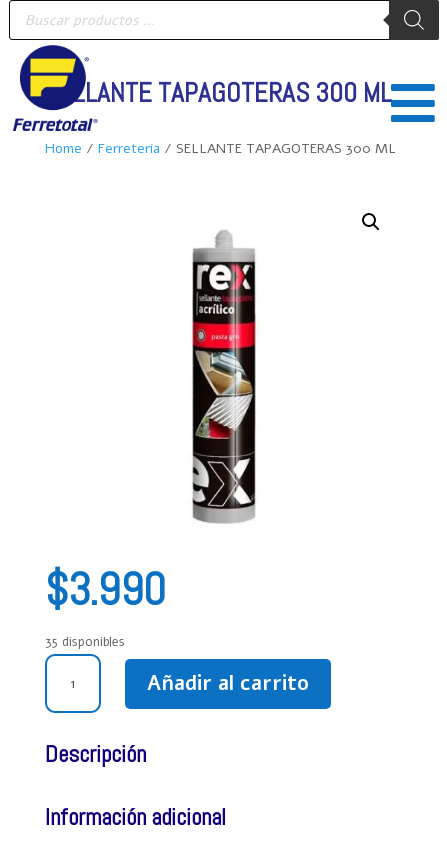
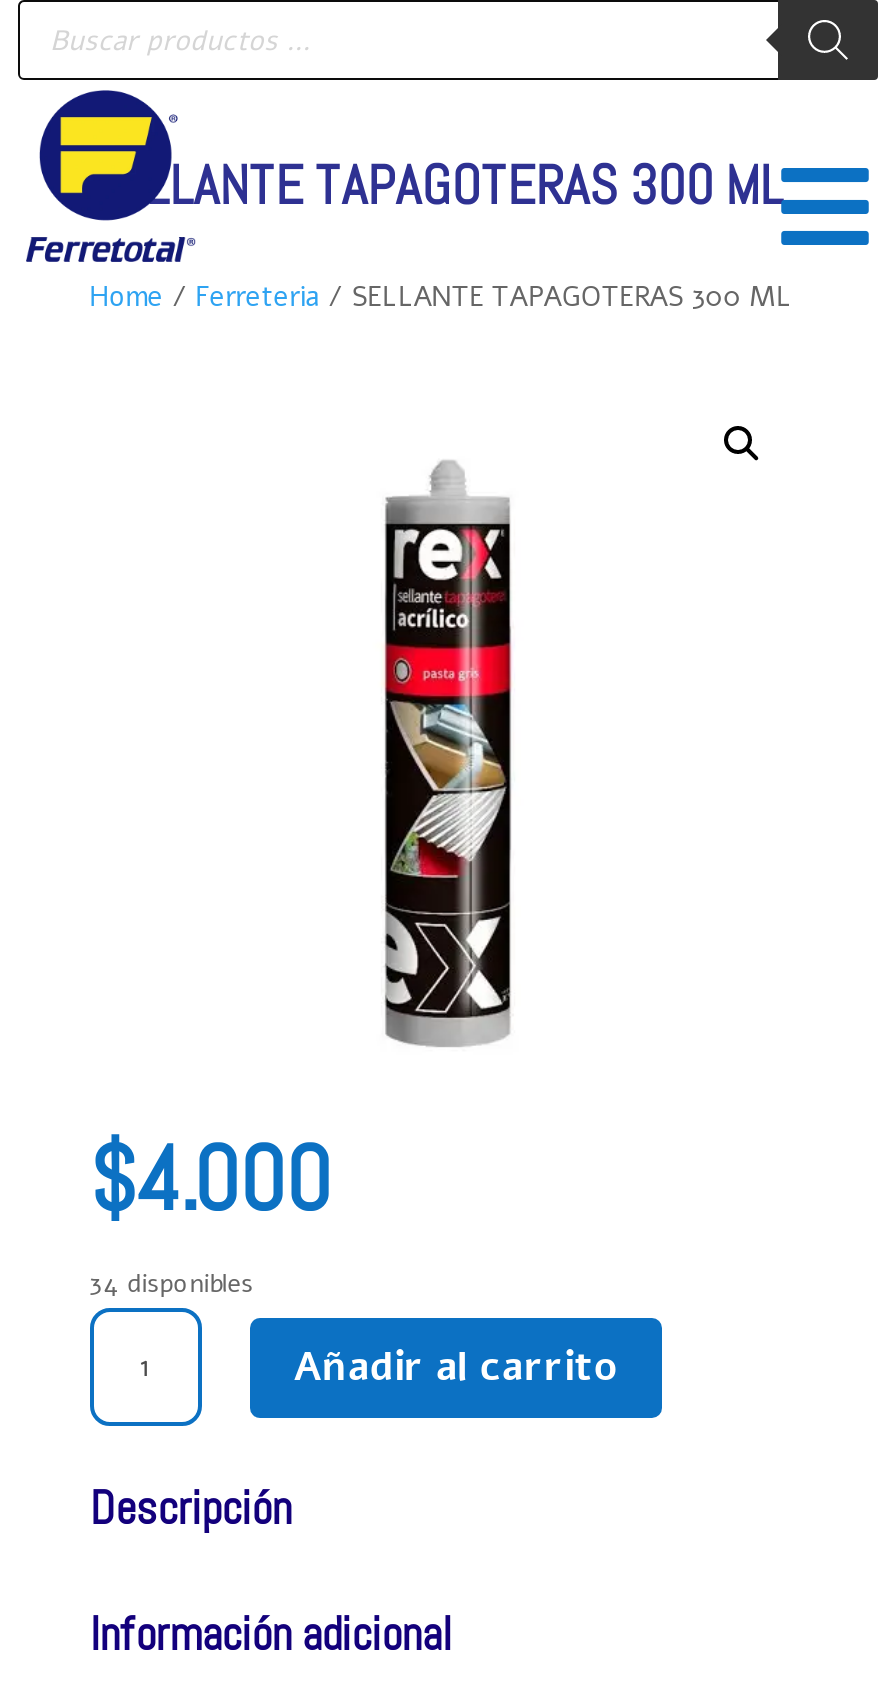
- $3.990
+ $4.000

- 35 disponibles
+ 34 disponibles
